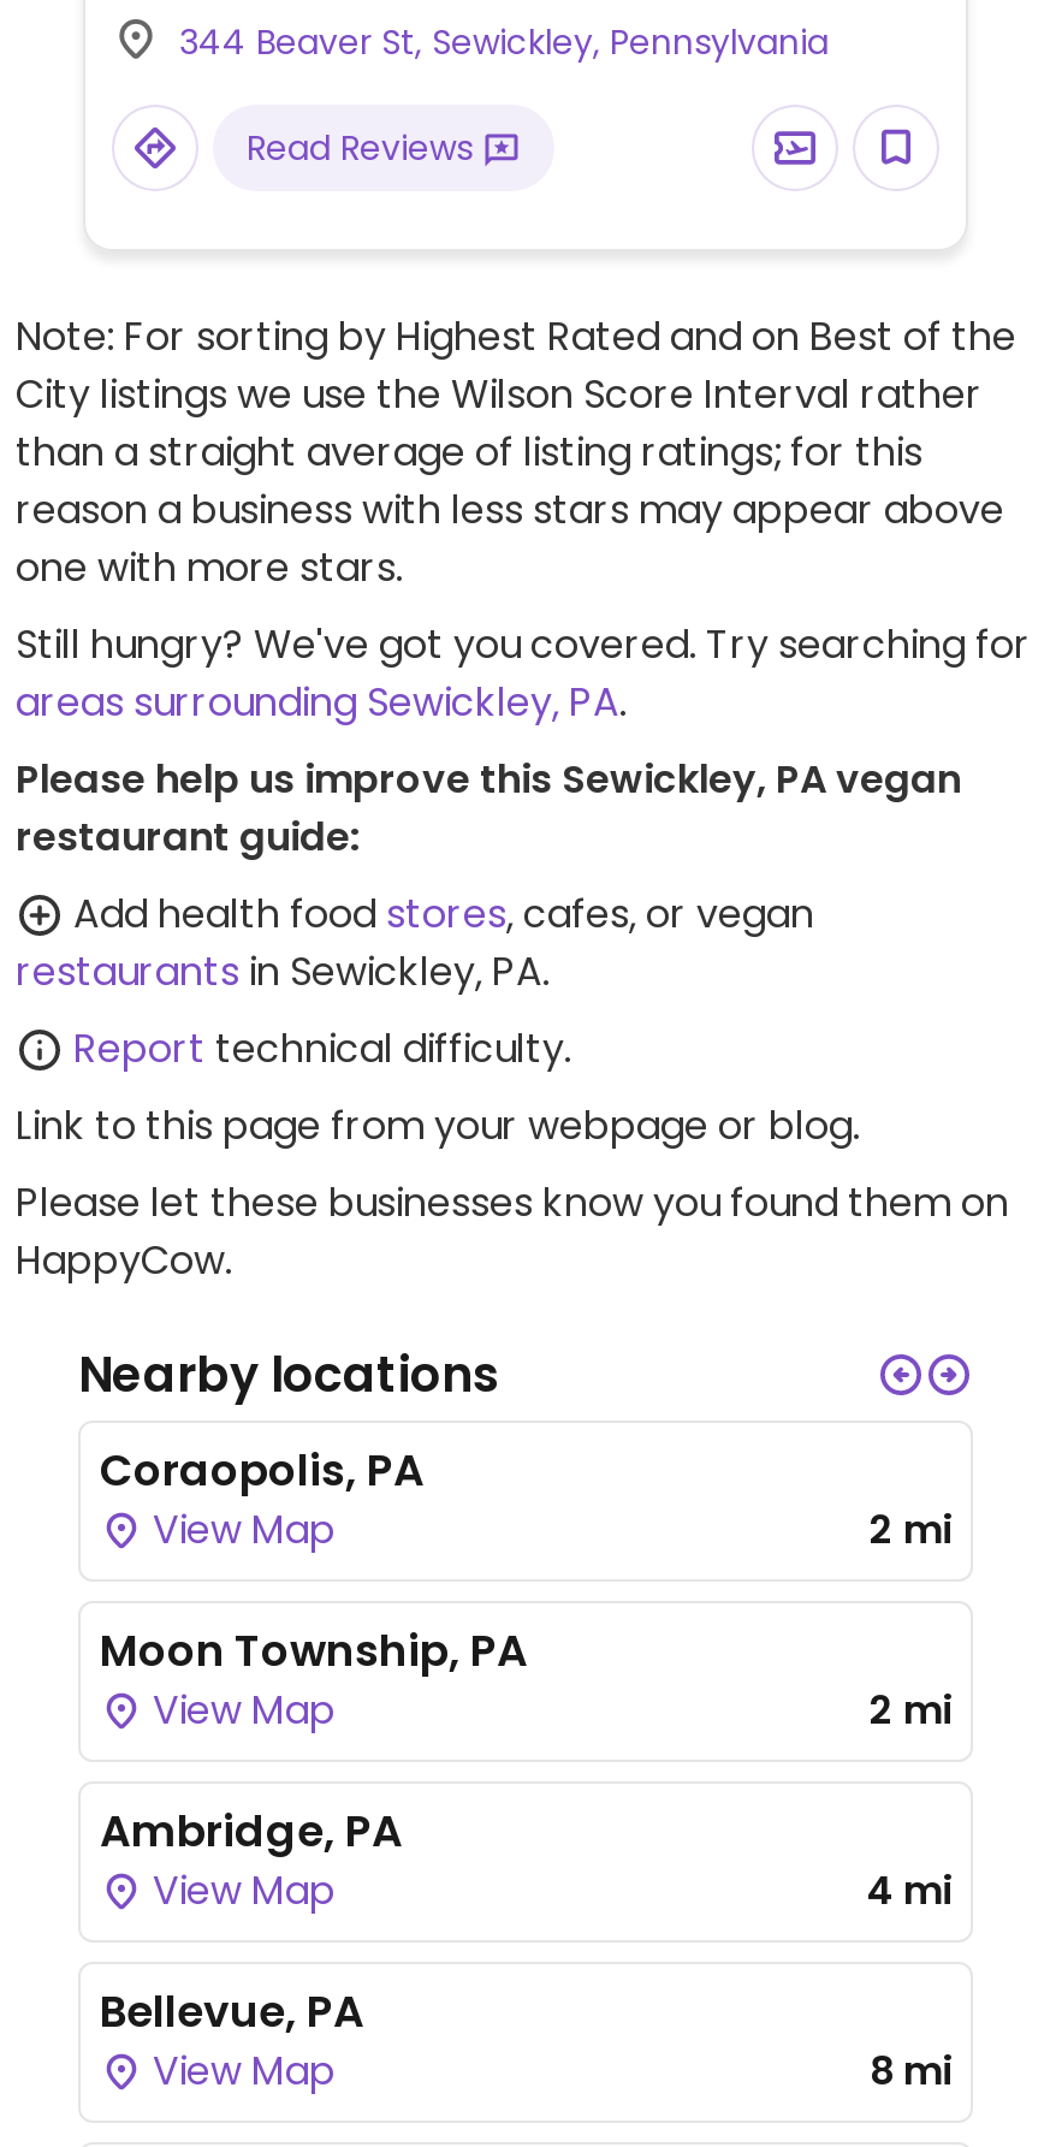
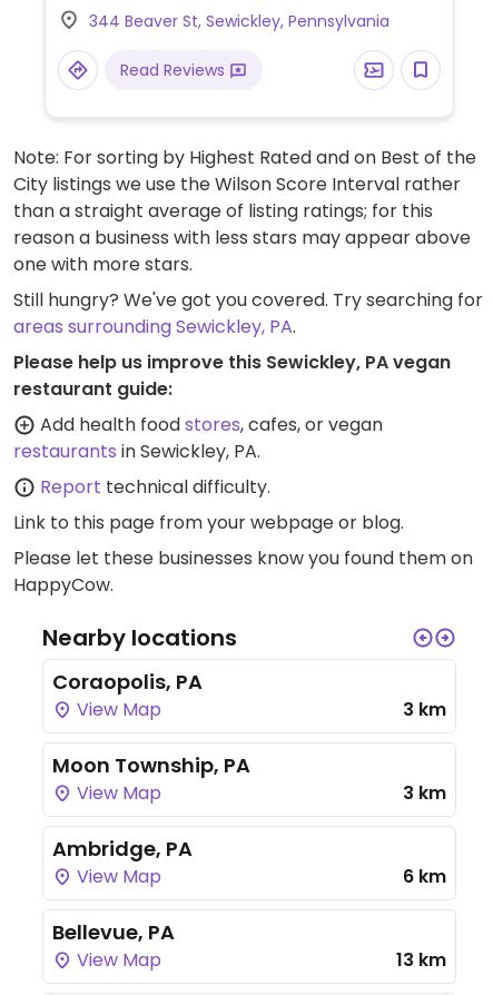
- 2 mi
+ 3 km

- 2 mi
+ 3 km

- 4 mi
+ 6 km

- 8 mi
+ 13 km
